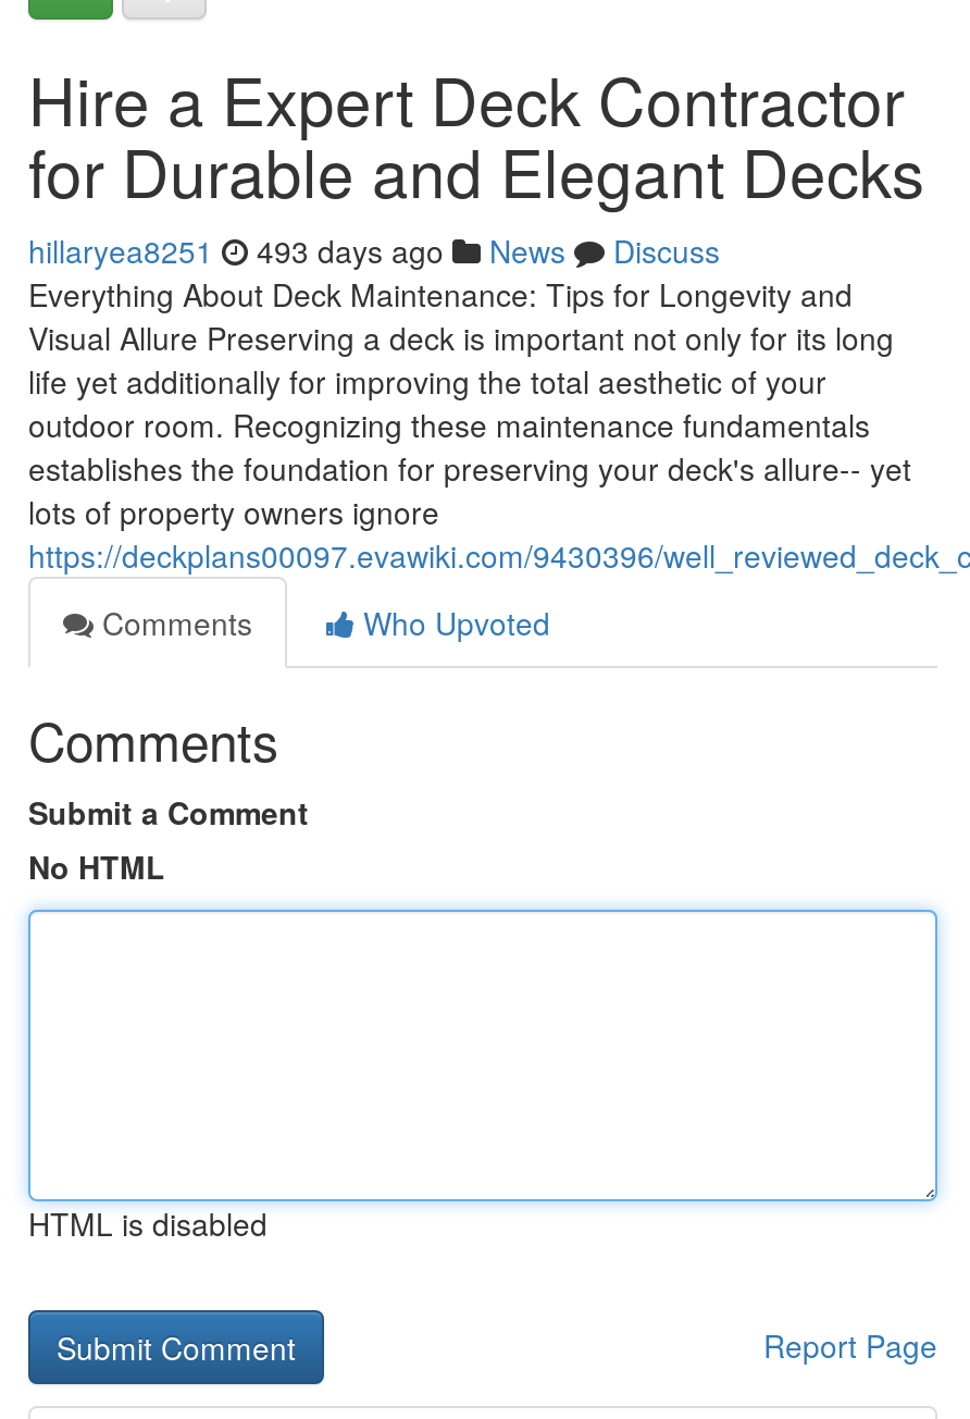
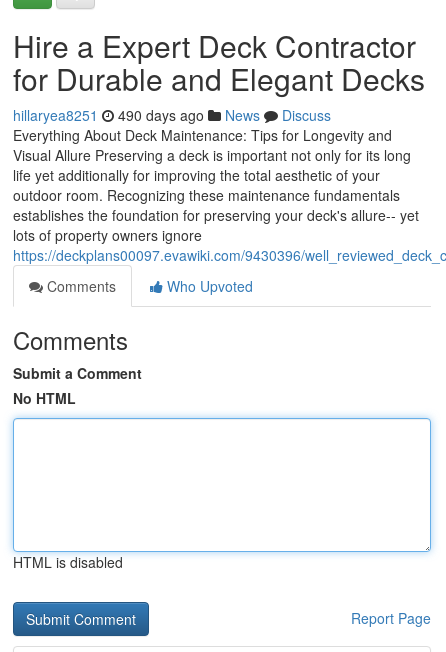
- hillaryea8251 493 days ago News Discuss
+ hillaryea8251 490 days ago News Discuss
